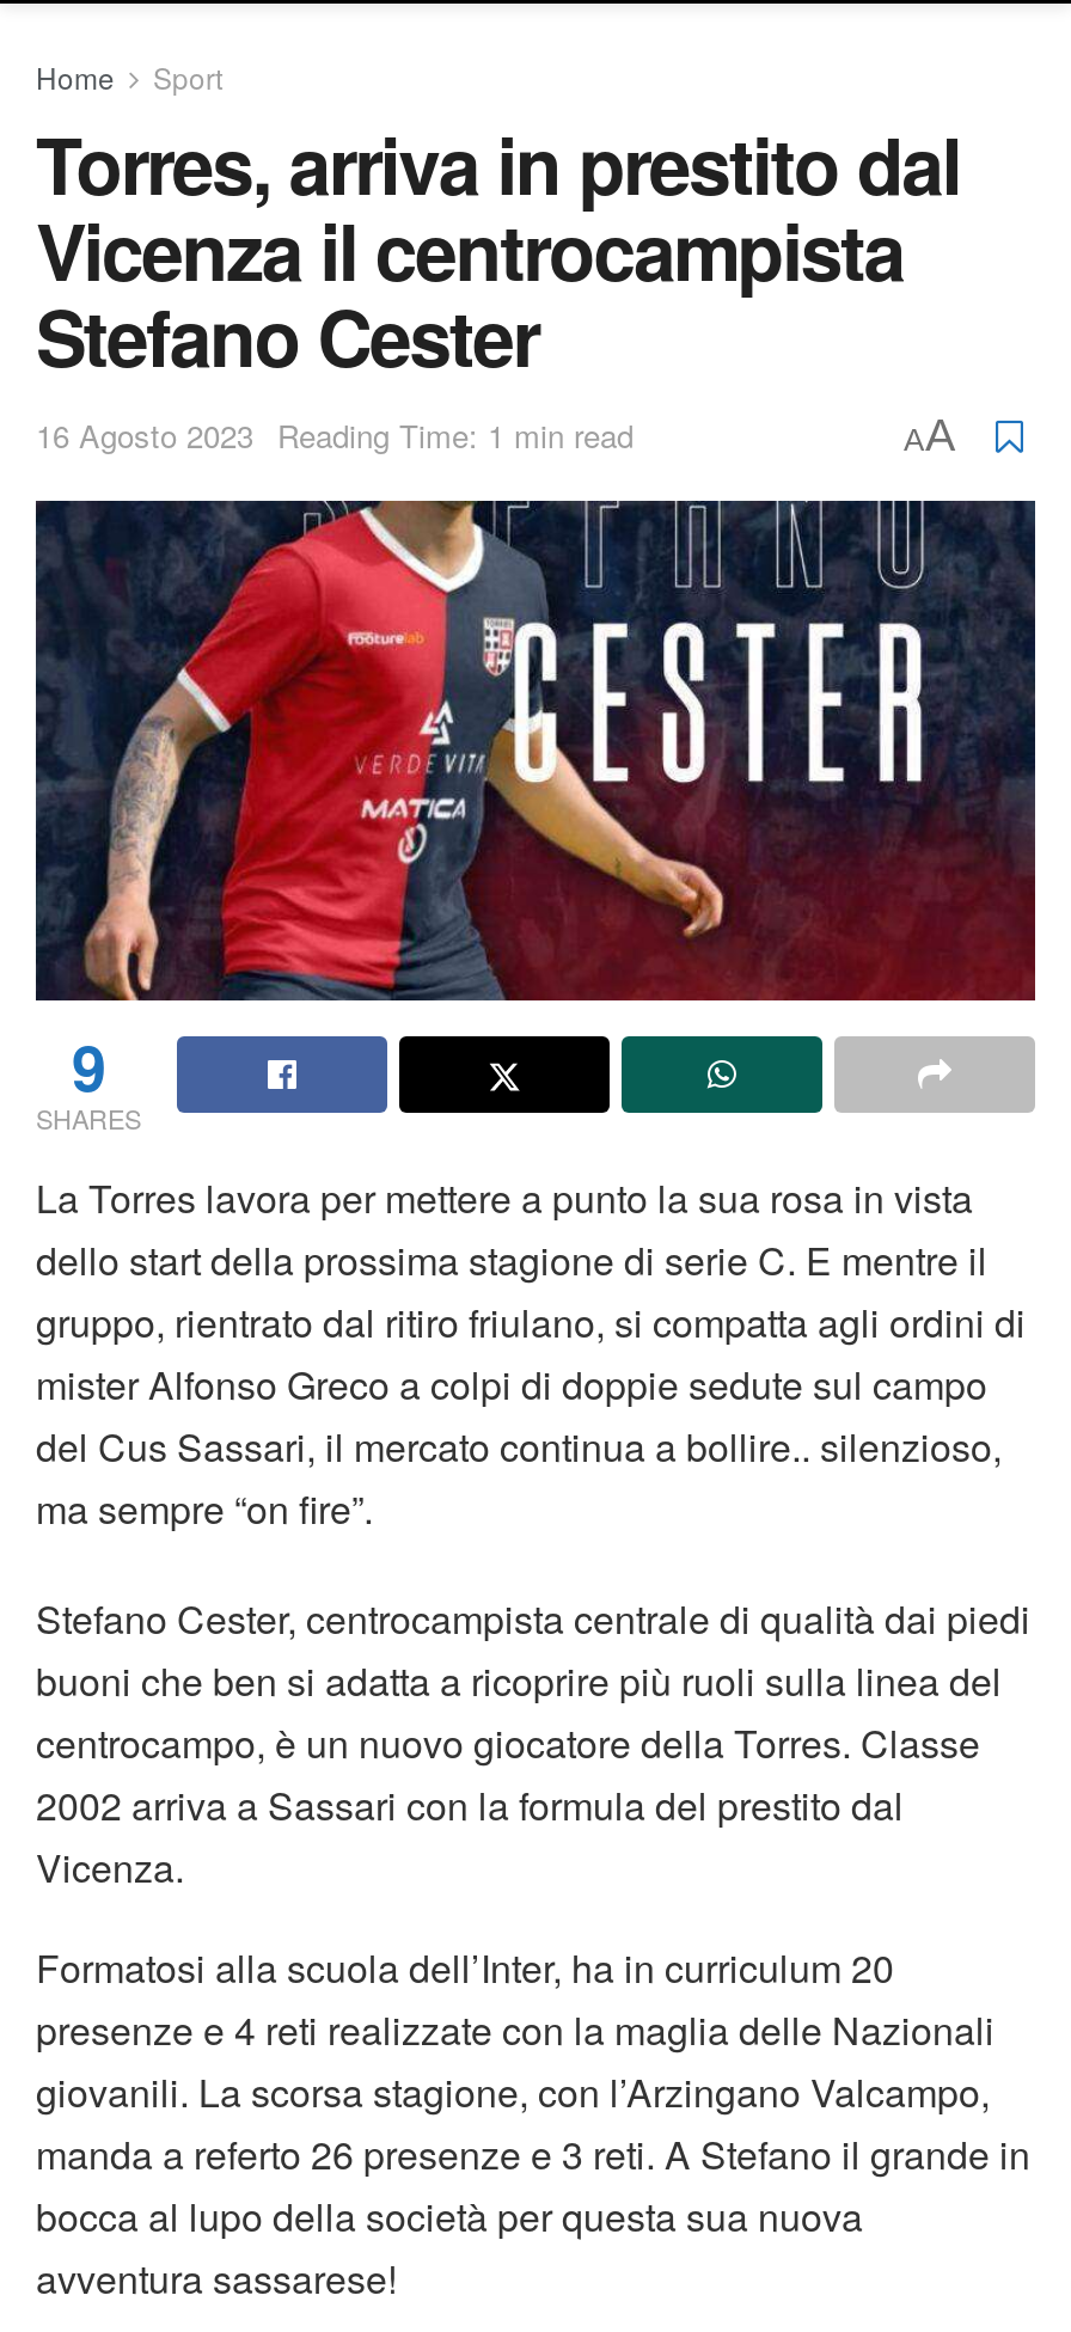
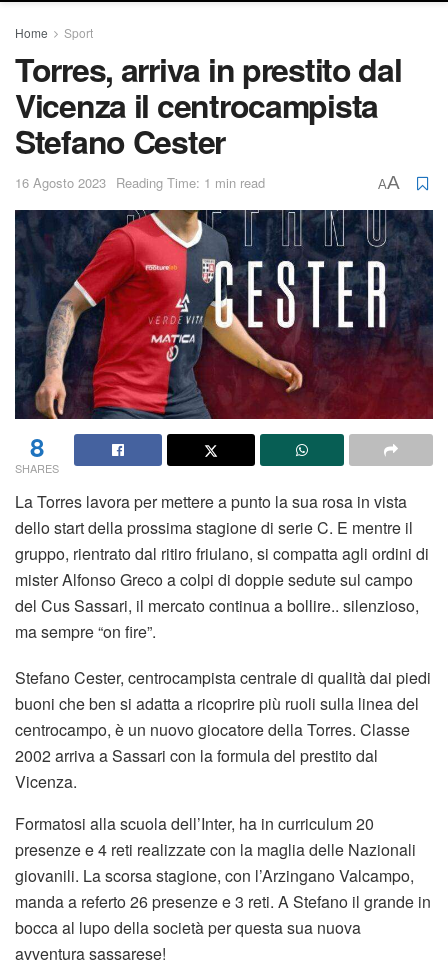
- 9
+ 8
